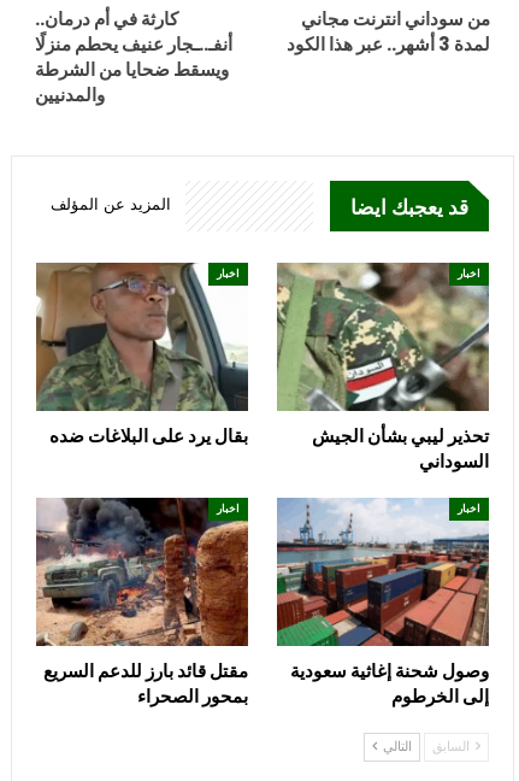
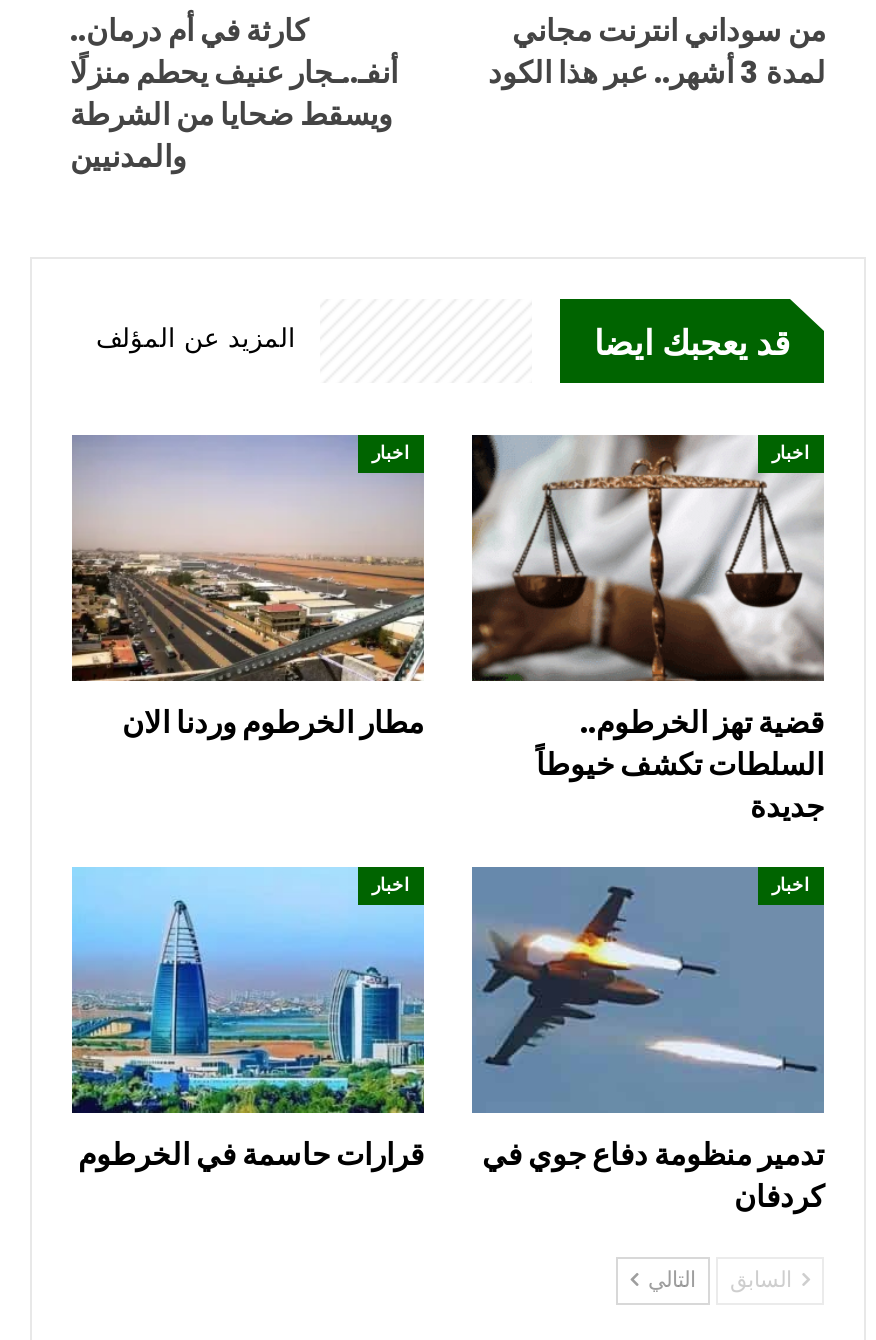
- [image]
- بقال يرد على البلاغات ضده
+ [image]
+ مطار الخرطوم وردنا الان

- [image]
- تحذير ليبي بشأن الجيش
- السوداني
+ [image]
+ قضية تهز الخرطوم..
+ السلطات تكشف خيوطاً
+ جديدة

- [image]
- مقتل قائد بارز للدعم السريع
- بمحور الصحراء
+ [image]
+ قرارات حاسمة في الخرطوم

- [image]
- وصول شحنة إغاثية سعودية
- إلى الخرطوم
+ [image]
+ تدمير منظومة دفاع جوي في
+ كردفان
